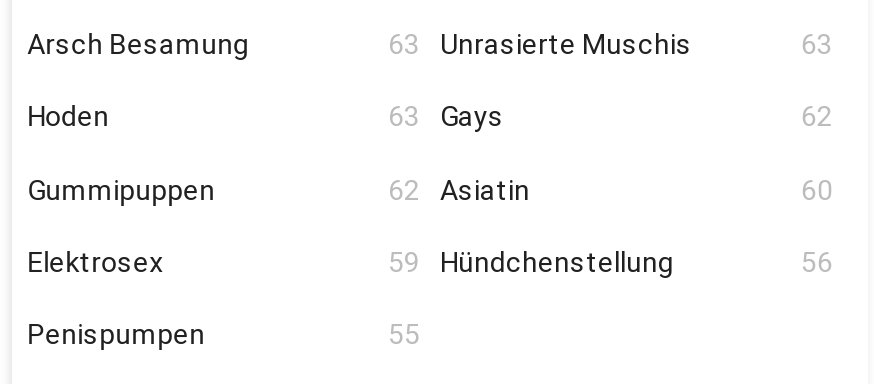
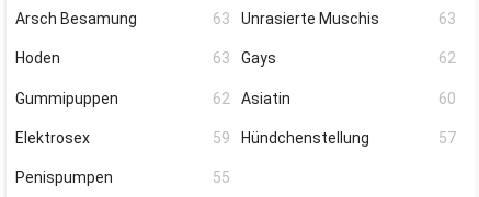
- 56
+ 57
